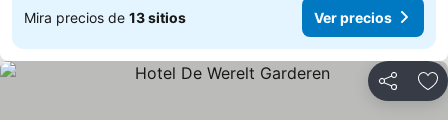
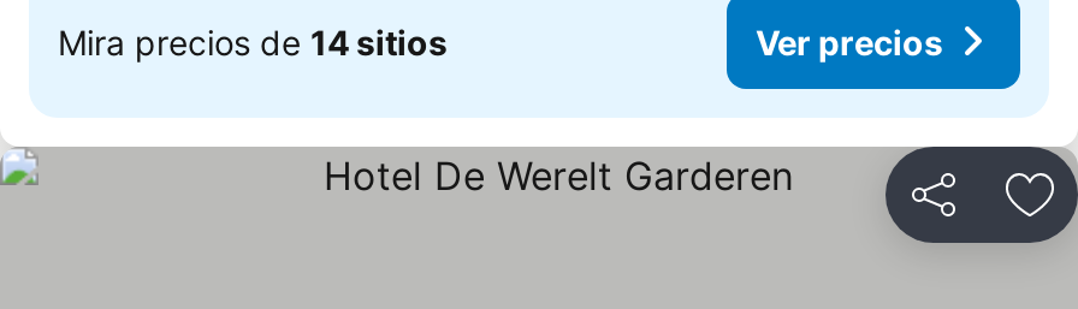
- Mira precios de 13 sitios
+ Mira precios de 14 sitios
